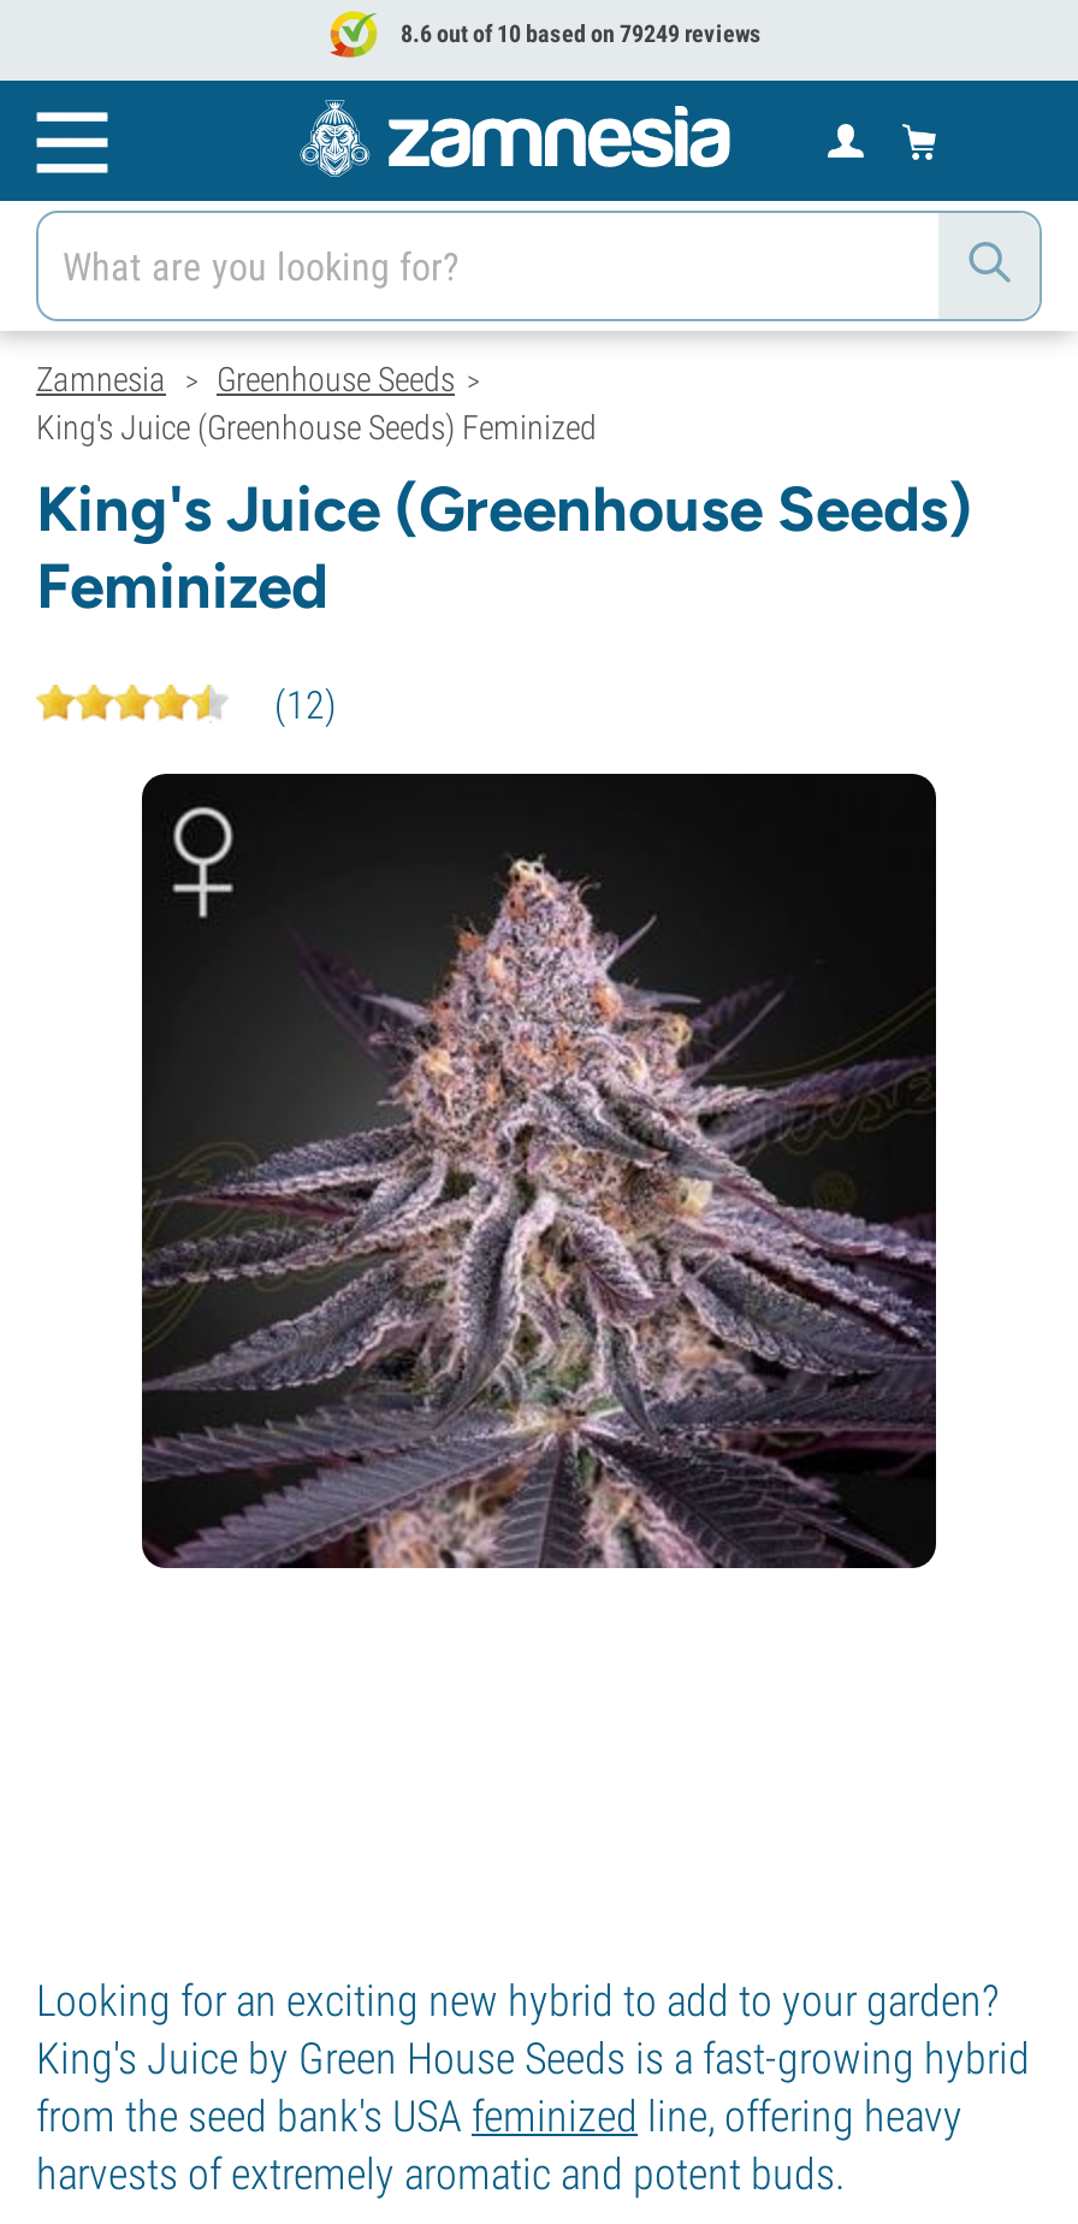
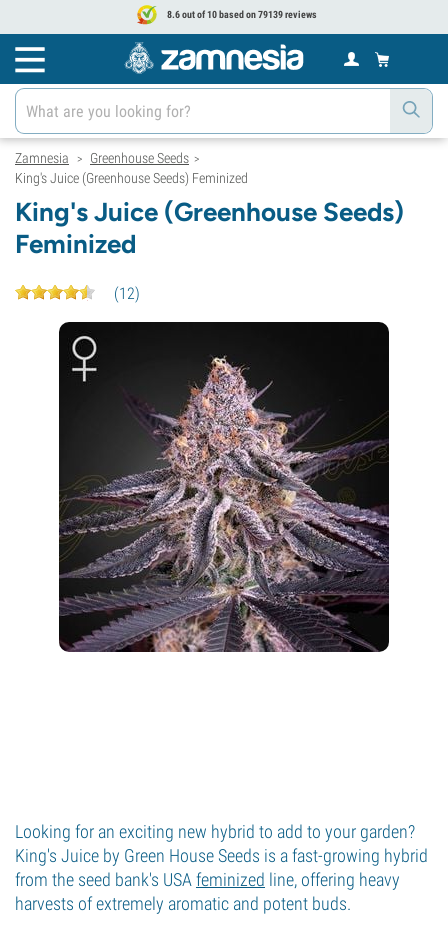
- 8.6 out of 10 based on 79249 reviews
+ 8.6 out of 10 based on 79139 reviews
